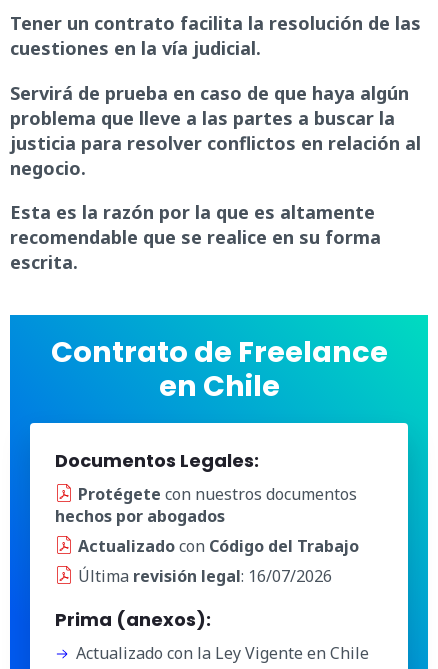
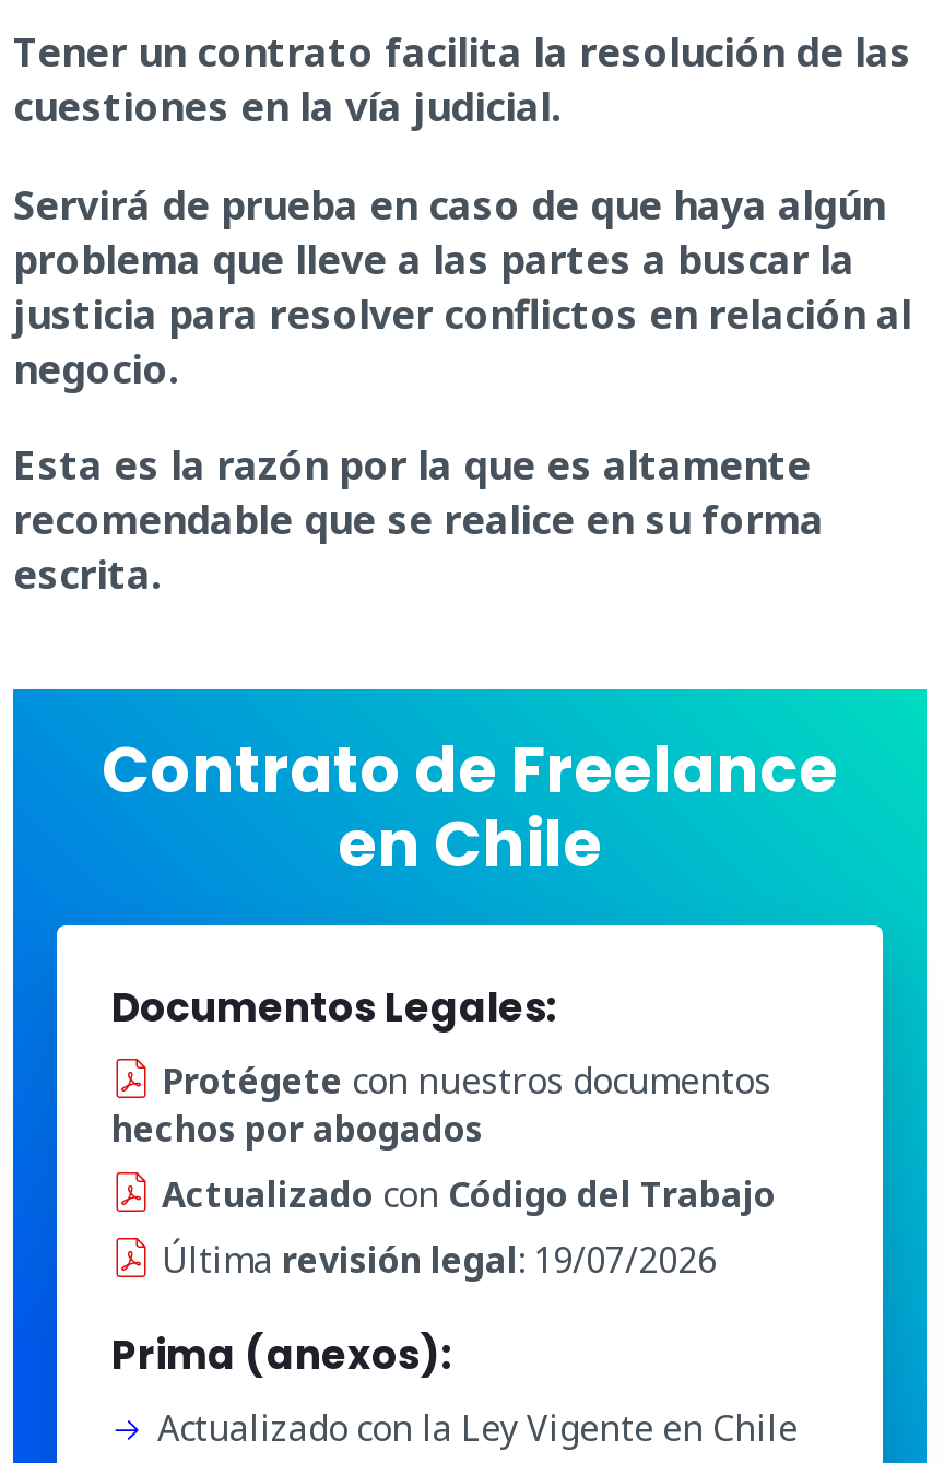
- Última revisión legal: 16/07/2026
+ Última revisión legal: 19/07/2026
